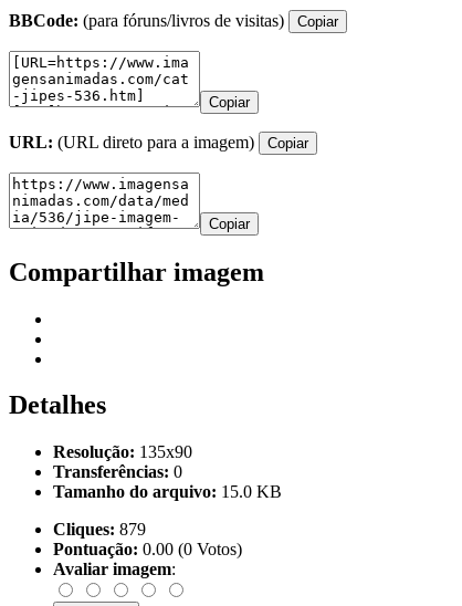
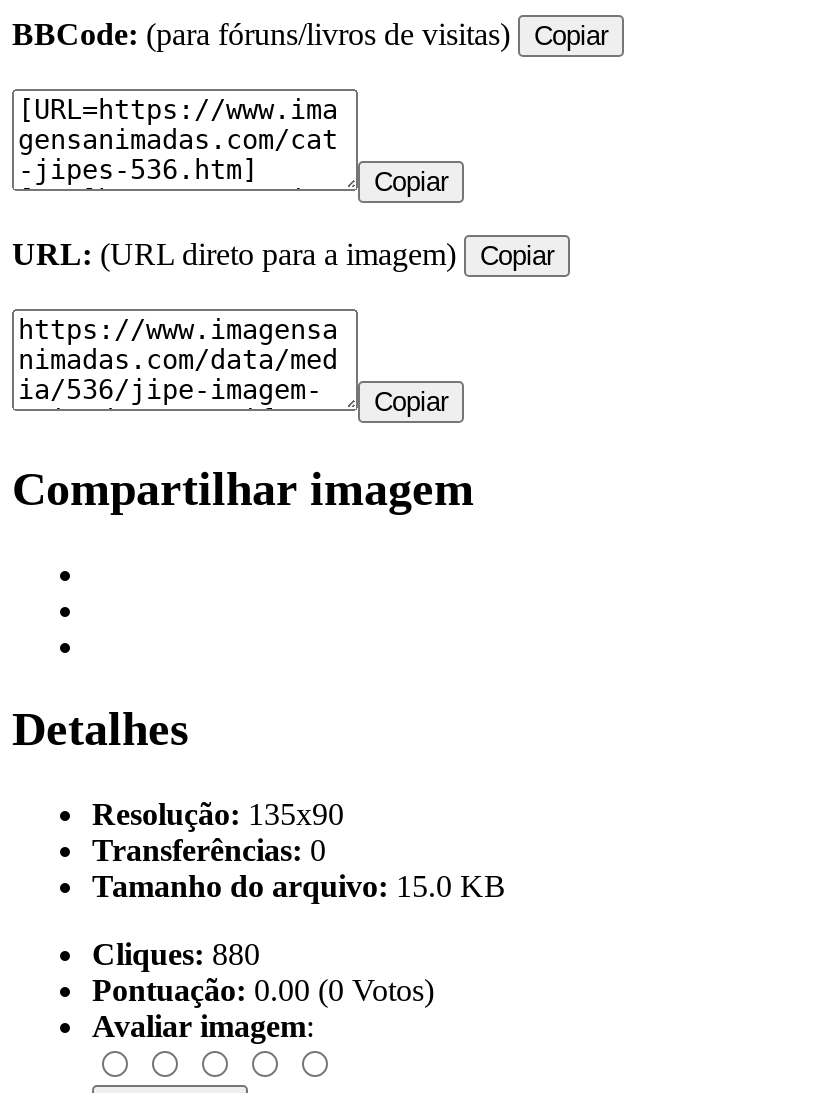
- Cliques: 879
+ Cliques: 880
